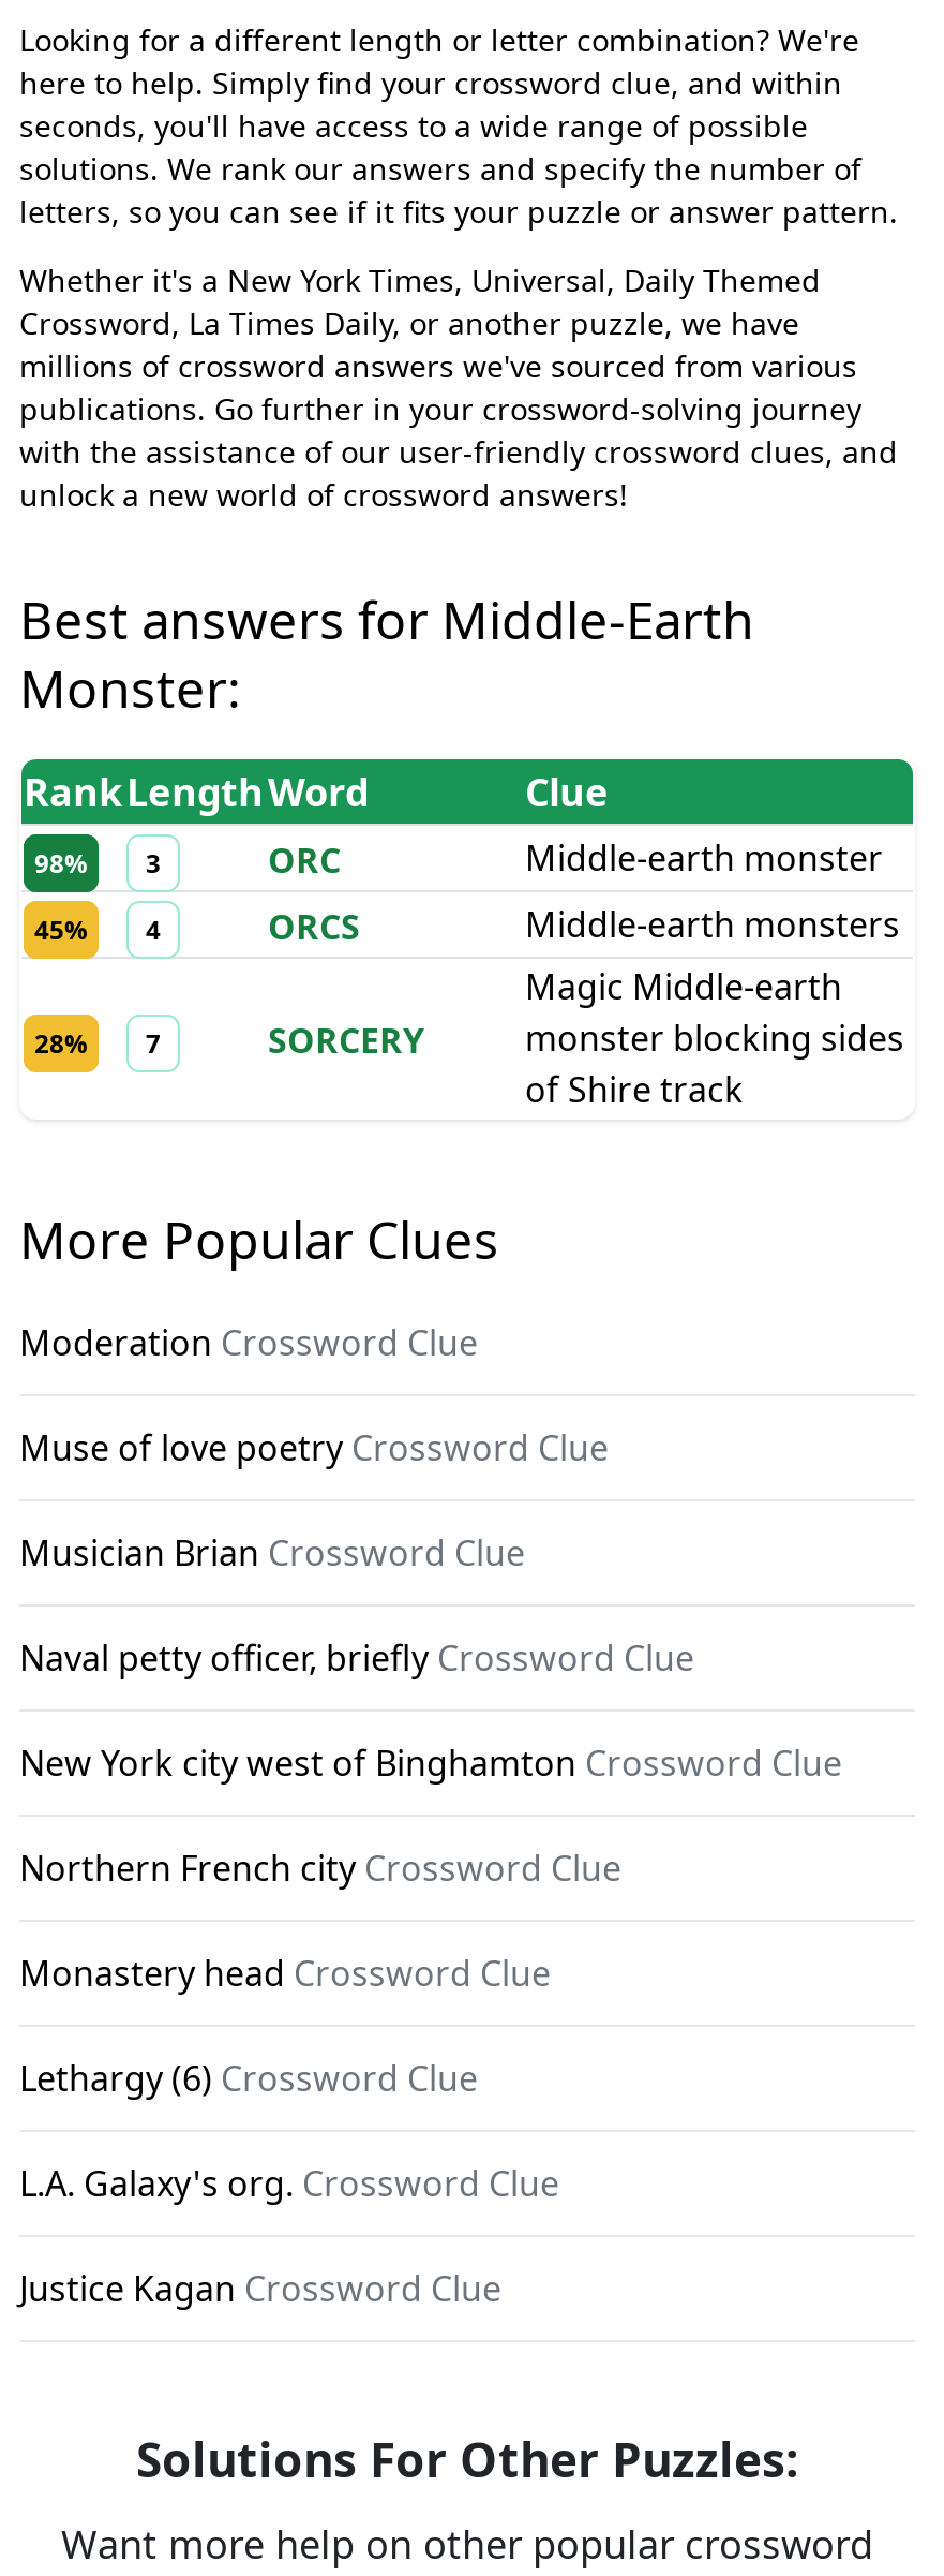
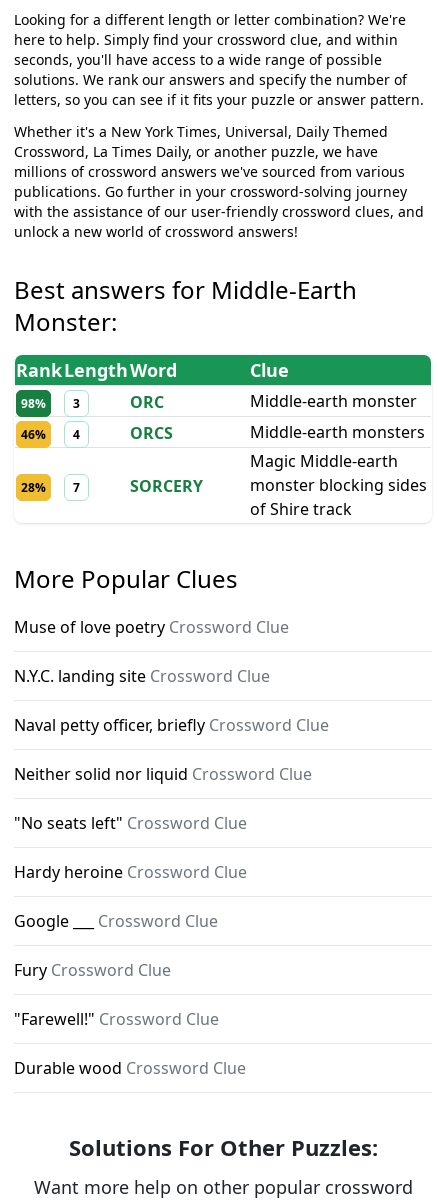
- 45% 4
+ 46% 4

- Moderation Crossword Clue

moved up: Muse of love poetry Crossword Clue

- Musician Brian Crossword Clue
+ N.Y.C. landing site Crossword Clue

moved up: Naval petty officer, briefly Crossword Clue

- New York city west of Binghamton Crossword Clue
- Northern French city Crossword Clue
- Monastery head Crossword Clue
- Lethargy (6) Crossword Clue
- L.A. Galaxy's org. Crossword Clue
- Justice Kagan Crossword Clue
+ Neither solid nor liquid Crossword Clue
+ "No seats left" Crossword Clue
+ Hardy heroine Crossword Clue
+ Google ___ Crossword Clue
+ Fury Crossword Clue
+ "Farewell!" Crossword Clue
+ Durable wood Crossword Clue
